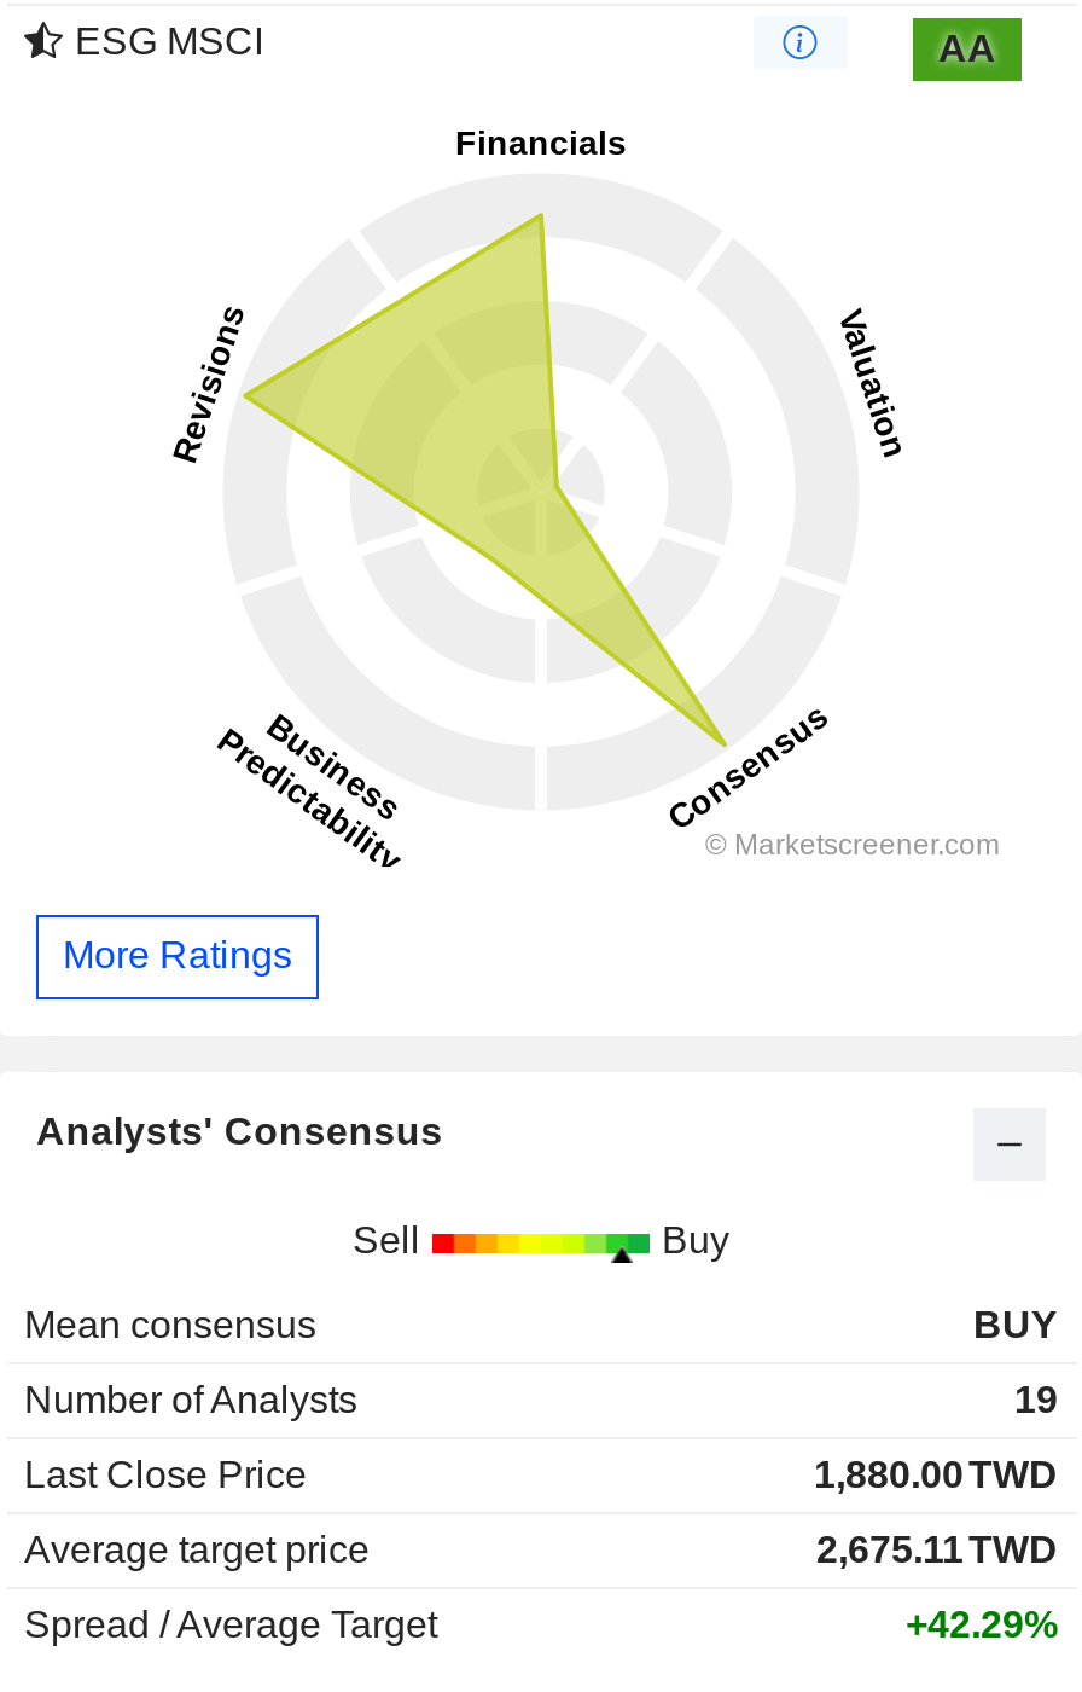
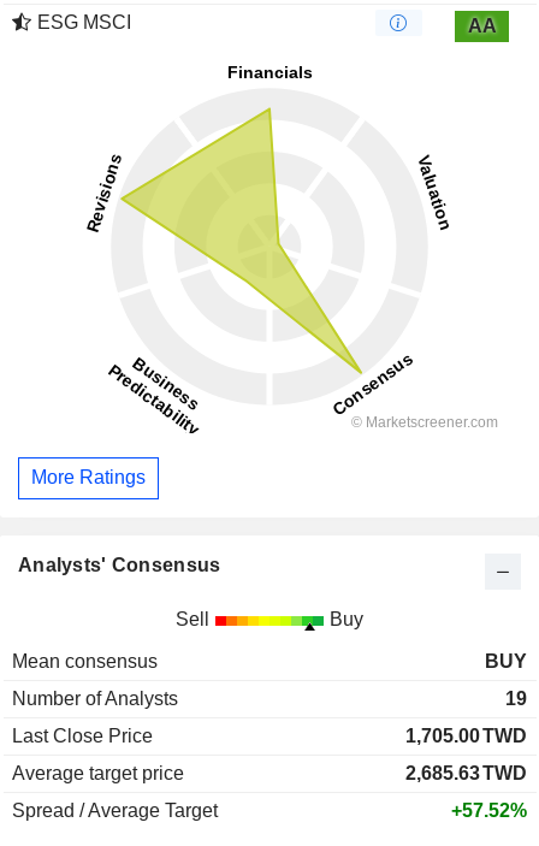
- 1,880.00 TWD
+ 1,705.00 TWD

- 2,675.11 TWD
+ 2,685.63 TWD

- +42.29%
+ +57.52%
